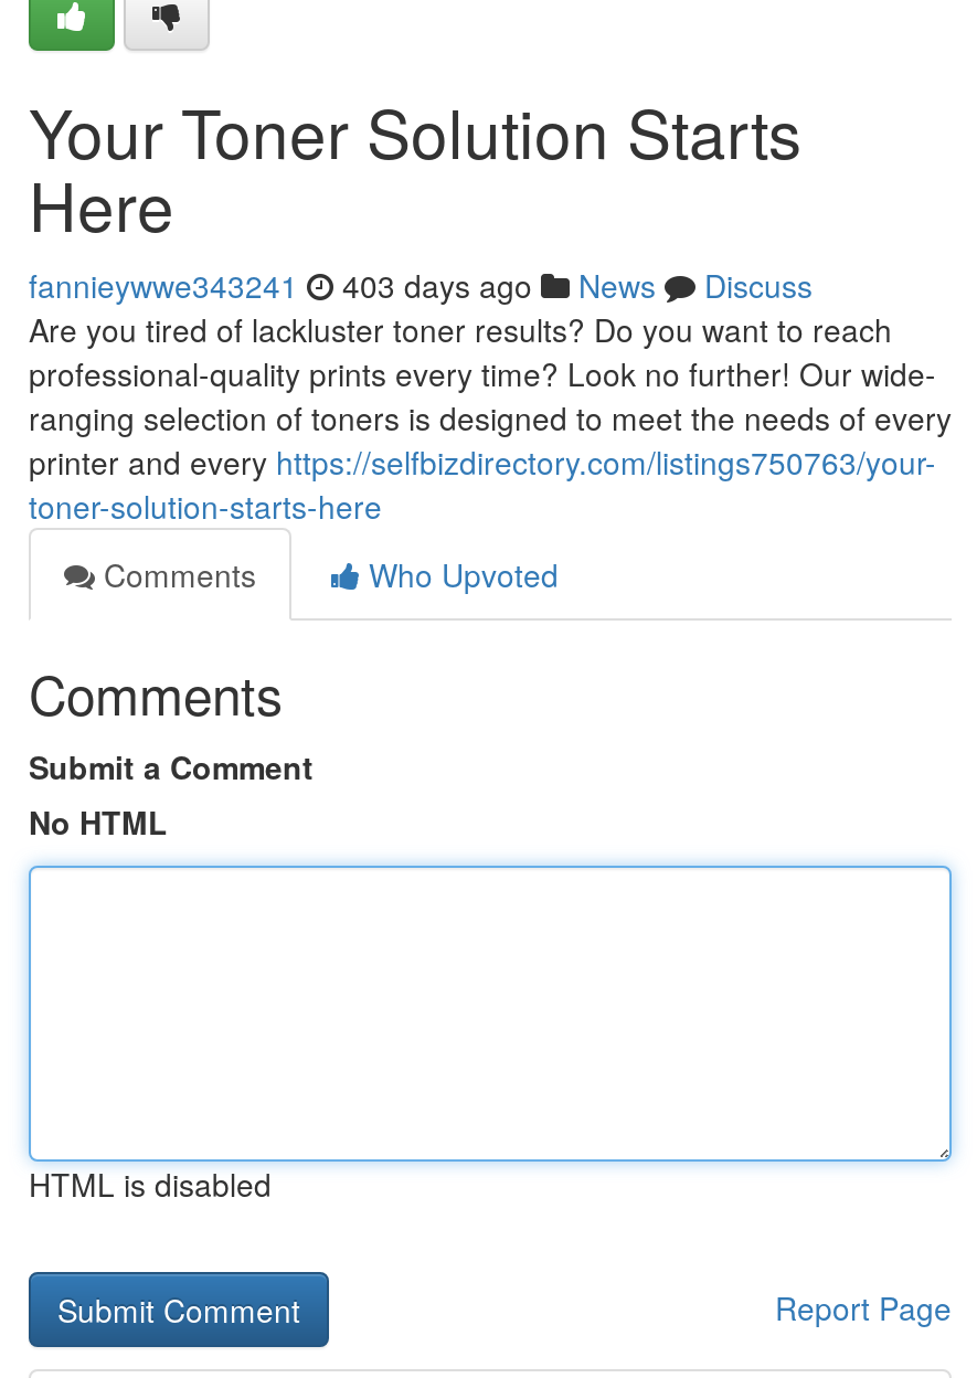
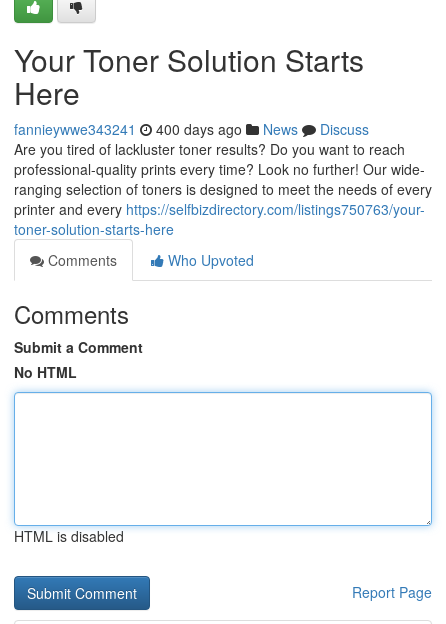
- fannieywwe343241 403 days ago News Discuss
+ fannieywwe343241 400 days ago News Discuss
